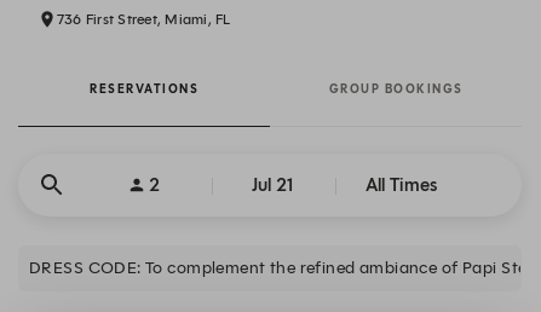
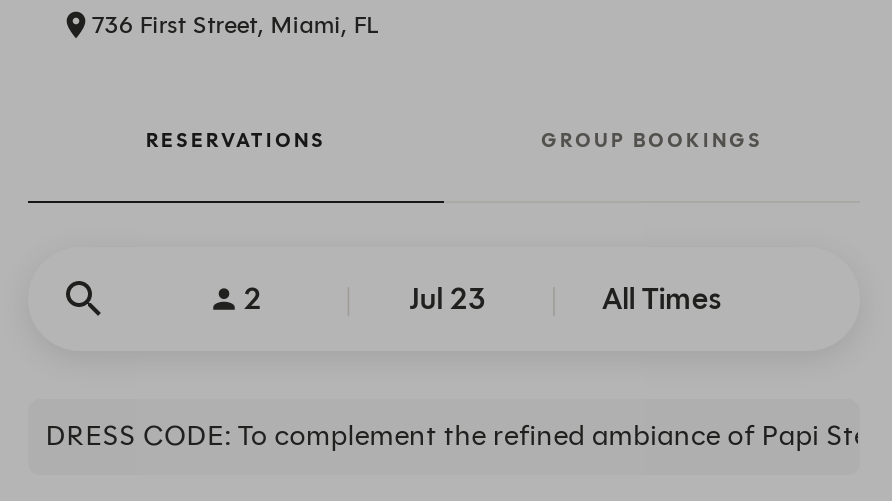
- Jul 21
+ Jul 23
